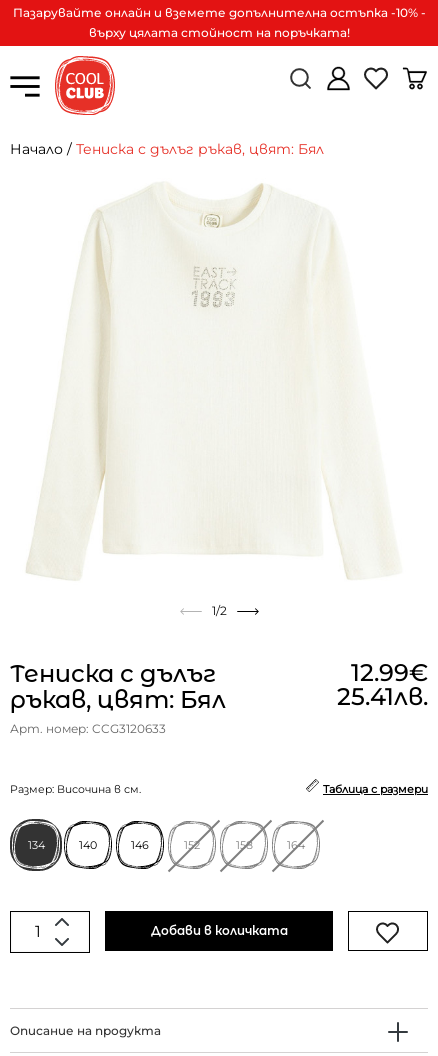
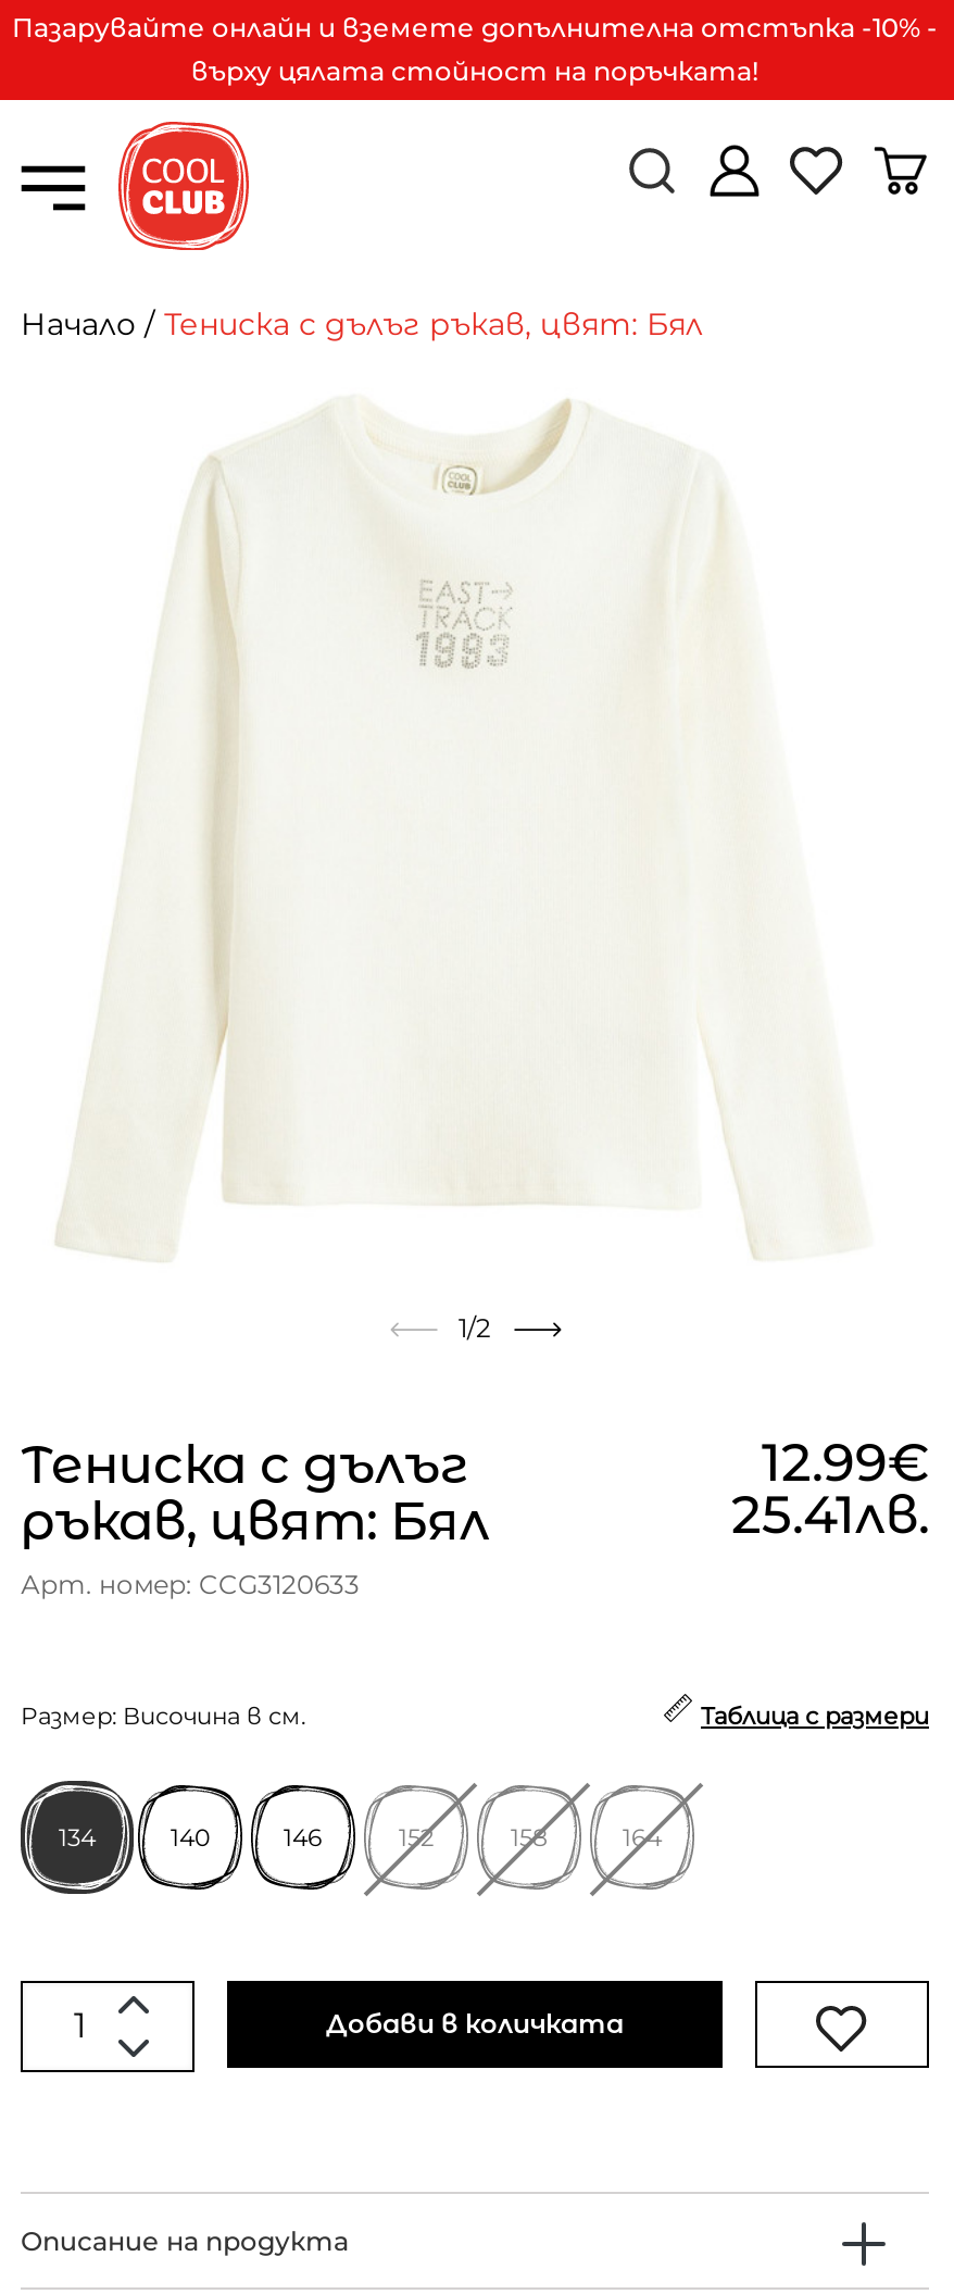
- Пазарувайте онлайн и вземете допълнителна остъпка -10% -
+ Пазарувайте онлайн и вземете допълнителна отстъпка -10% -
